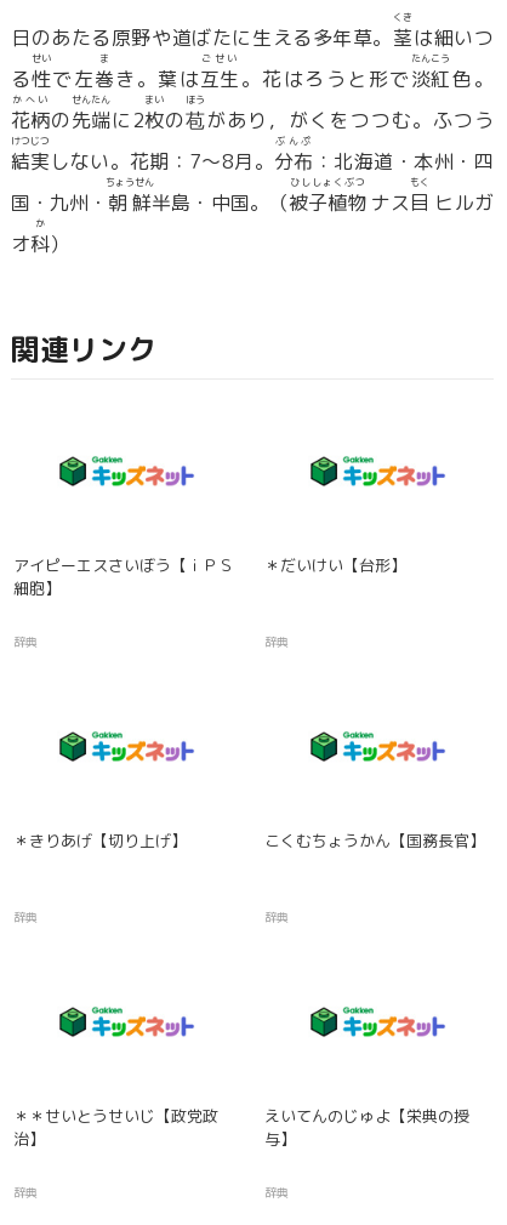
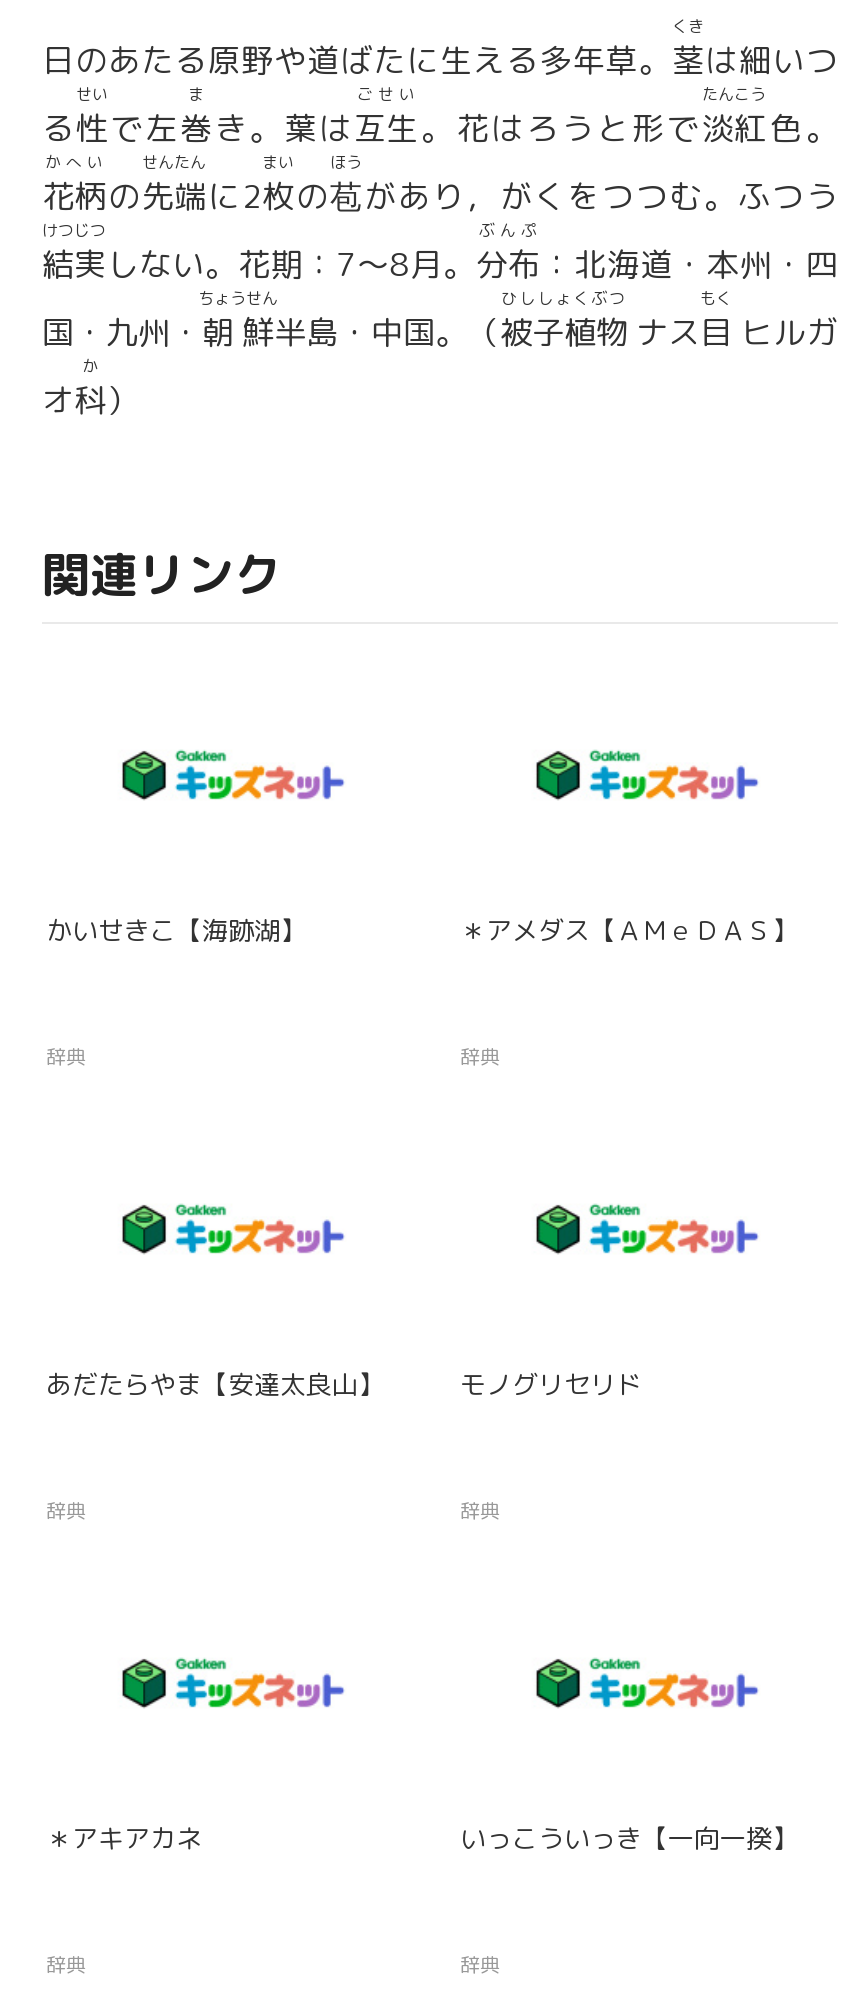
- アイピーエスさいぼう【ｉＰＳ
- 細胞】
+ かいせきこ【海跡湖】

- ＊だいけい【台形】
+ ＊アメダス【ＡＭｅＤＡＳ】

- ＊きりあげ【切り上げ】
+ あだたらやま【安達太良山】

- こくむちょうかん【国務長官】
+ モノグリセリド

- ＊＊せいとうせいじ【政党政
- 治】
+ ＊アキアカネ

- えいてんのじゅよ【栄典の授
- 与】
+ いっこういっき【一向一揆】
